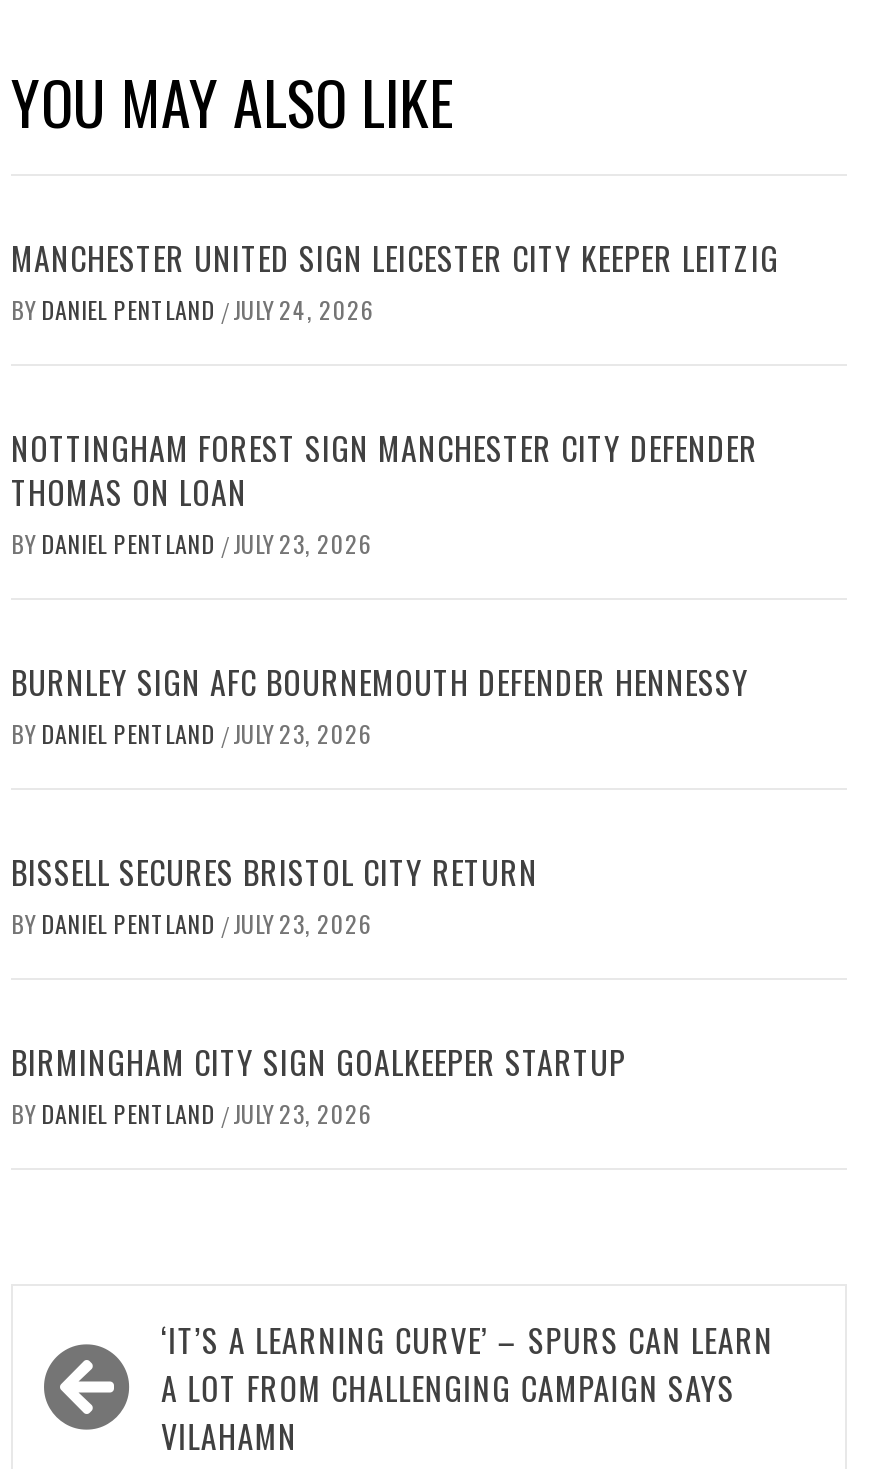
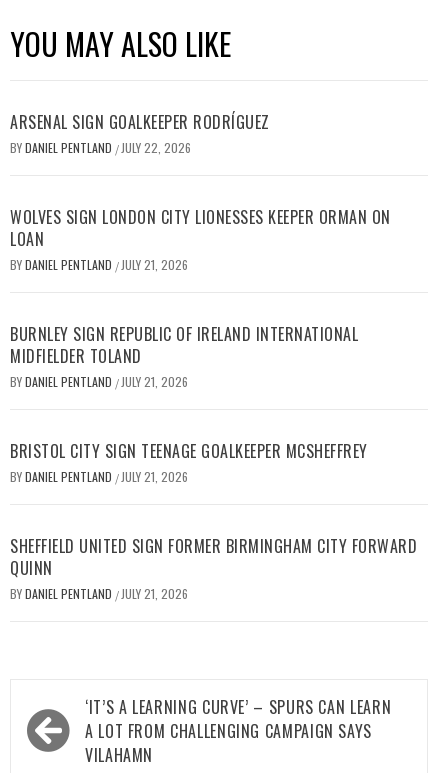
- MANCHESTER UNITED SIGN LEICESTER CITY KEEPER LEITZIG
- BY DANIEL PENTLAND / JULY 24, 2026
+ ARSENAL SIGN GOALKEEPER RODRÍGUEZ
+ BY DANIEL PENTLAND / JULY 22, 2026

- NOTTINGHAM FOREST SIGN MANCHESTER CITY DEFENDER
- THOMAS ON LOAN
- BY DANIEL PENTLAND / JULY 23, 2026
+ WOLVES SIGN LONDON CITY LIONESSES KEEPER ORMAN ON
+ LOAN
+ BY DANIEL PENTLAND / JULY 21, 2026

- BURNLEY SIGN AFC BOURNEMOUTH DEFENDER HENNESSY
- BY DANIEL PENTLAND / JULY 23, 2026
+ BURNLEY SIGN REPUBLIC OF IRELAND INTERNATIONAL
+ MIDFIELDER TOLAND
+ BY DANIEL PENTLAND / JULY 21, 2026

- BISSELL SECURES BRISTOL CITY RETURN
- BY DANIEL PENTLAND / JULY 23, 2026
+ BRISTOL CITY SIGN TEENAGE GOALKEEPER MCSHEFFREY
+ BY DANIEL PENTLAND / JULY 21, 2026

- BIRMINGHAM CITY SIGN GOALKEEPER STARTUP
- BY DANIEL PENTLAND / JULY 23, 2026
+ SHEFFIELD UNITED SIGN FORMER BIRMINGHAM CITY FORWARD
+ QUINN
+ BY DANIEL PENTLAND / JULY 21, 2026
